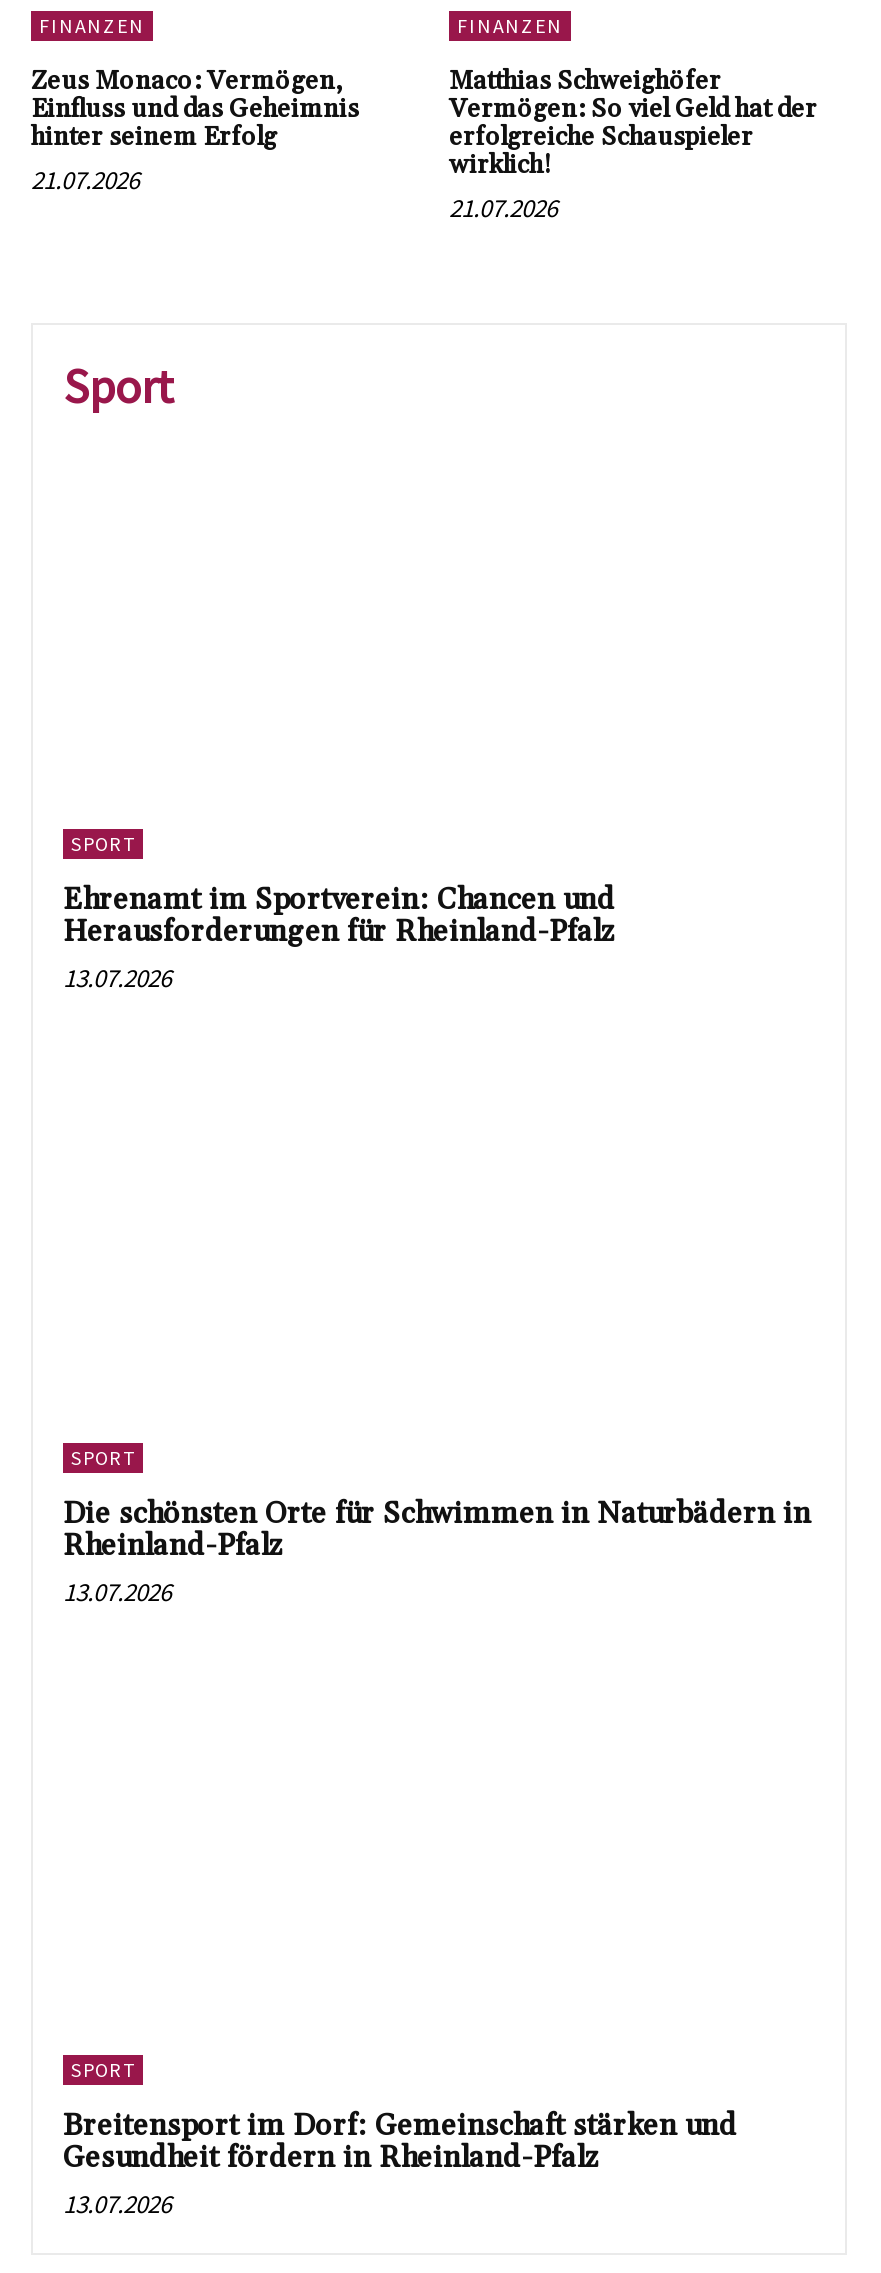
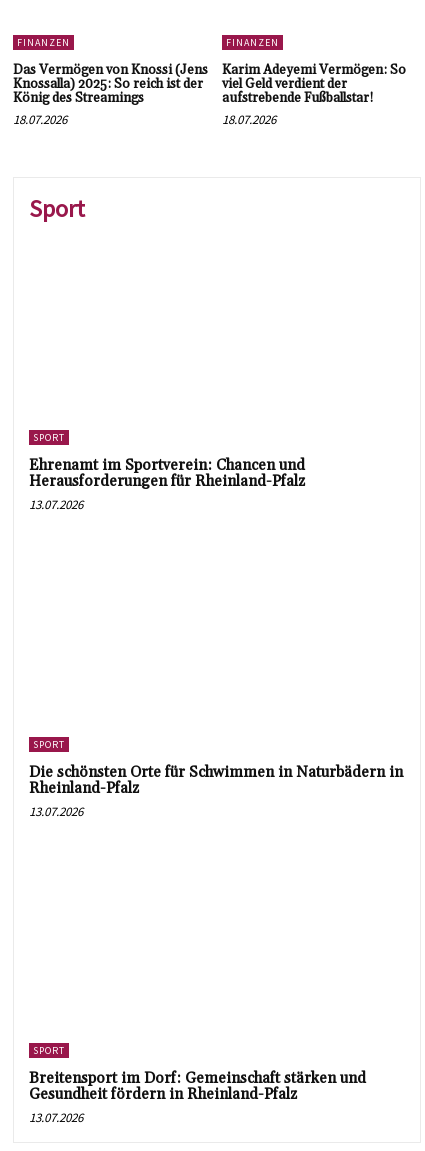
- Zeus Monaco: Vermögen,
- Einfluss und das Geheimnis
- hinter seinem Erfolg
- 21.07.2026
+ Das Vermögen von Knossi (Jens
+ Knossalla) 2025: So reich ist der
+ König des Streamings
+ 18.07.2026

- Matthias Schweighöfer
- Vermögen: So viel Geld hat der
- erfolgreiche Schauspieler
- wirklich!
- 21.07.2026
+ Karim Adeyemi Vermögen: So
+ viel Geld verdient der
+ aufstrebende Fußballstar!
+ 18.07.2026
